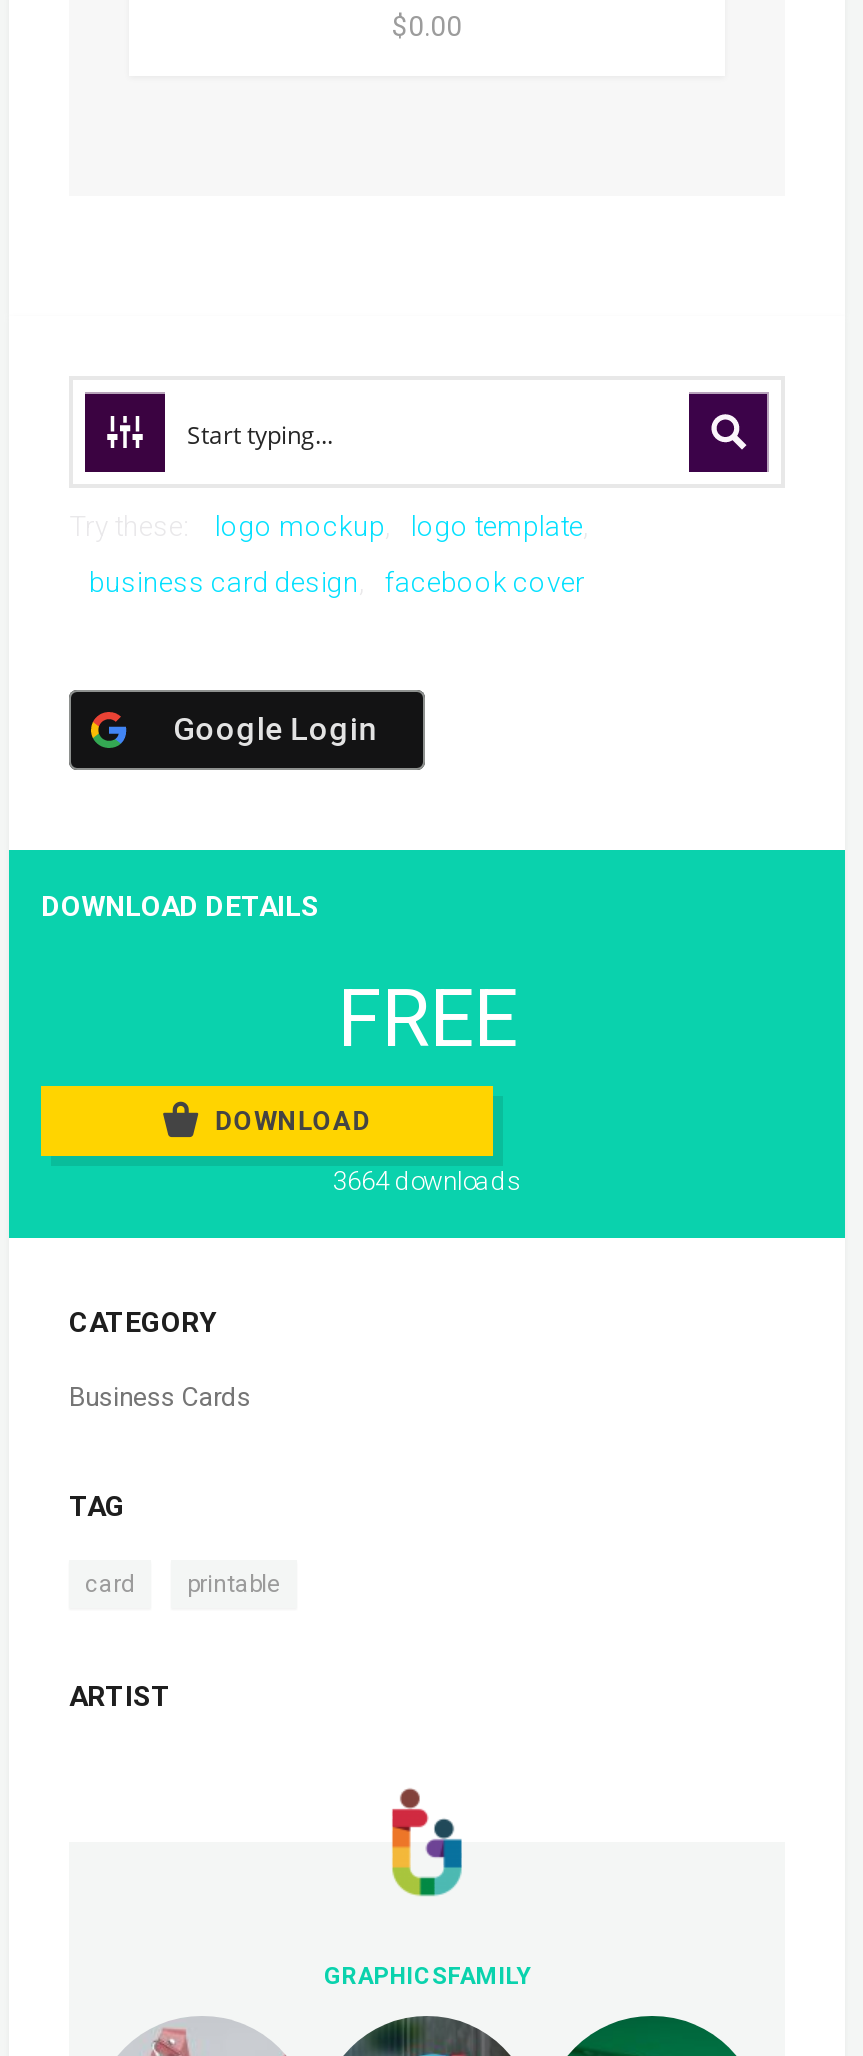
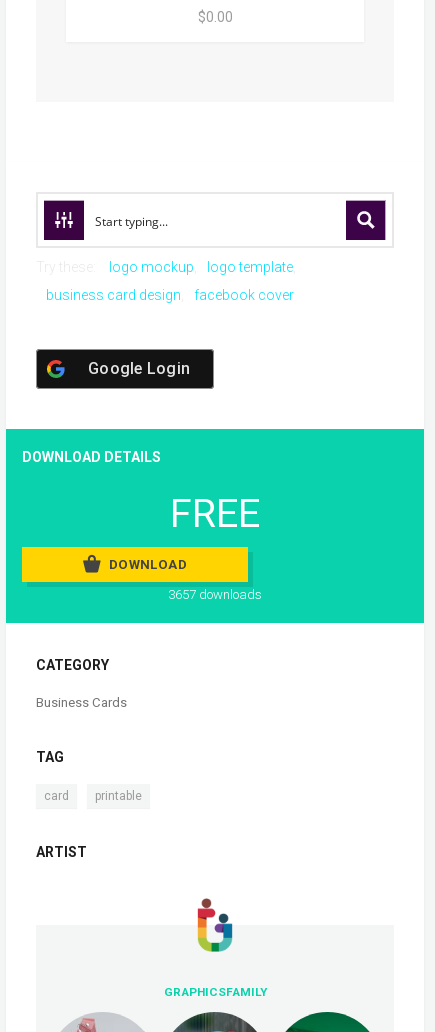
- 3664 downloads
+ 3657 downloads
